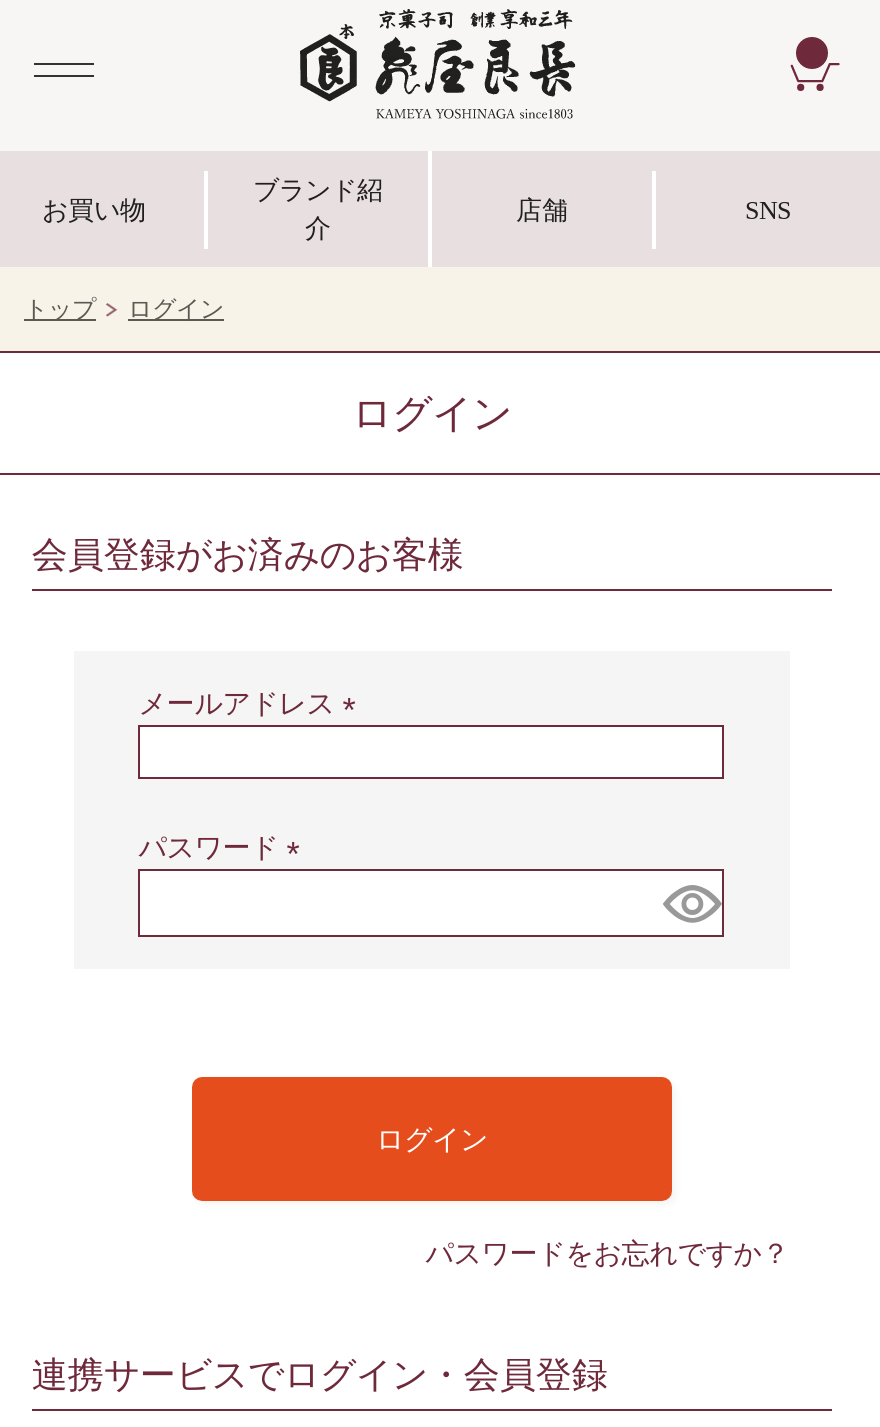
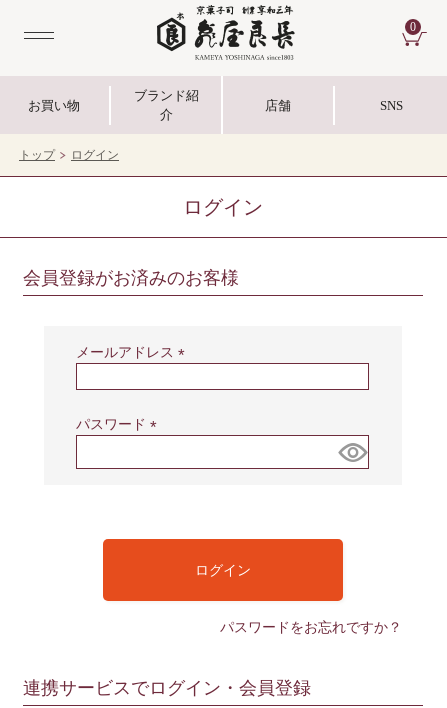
+ 0
